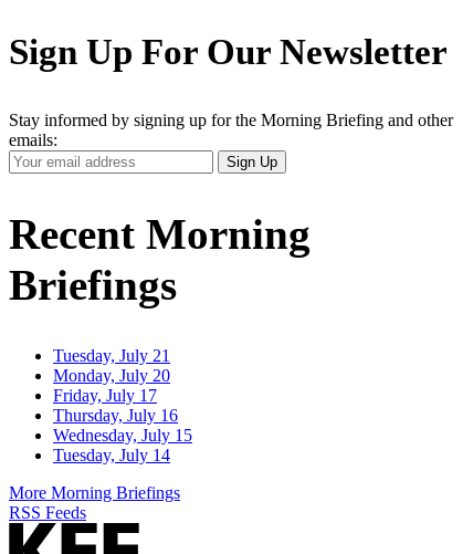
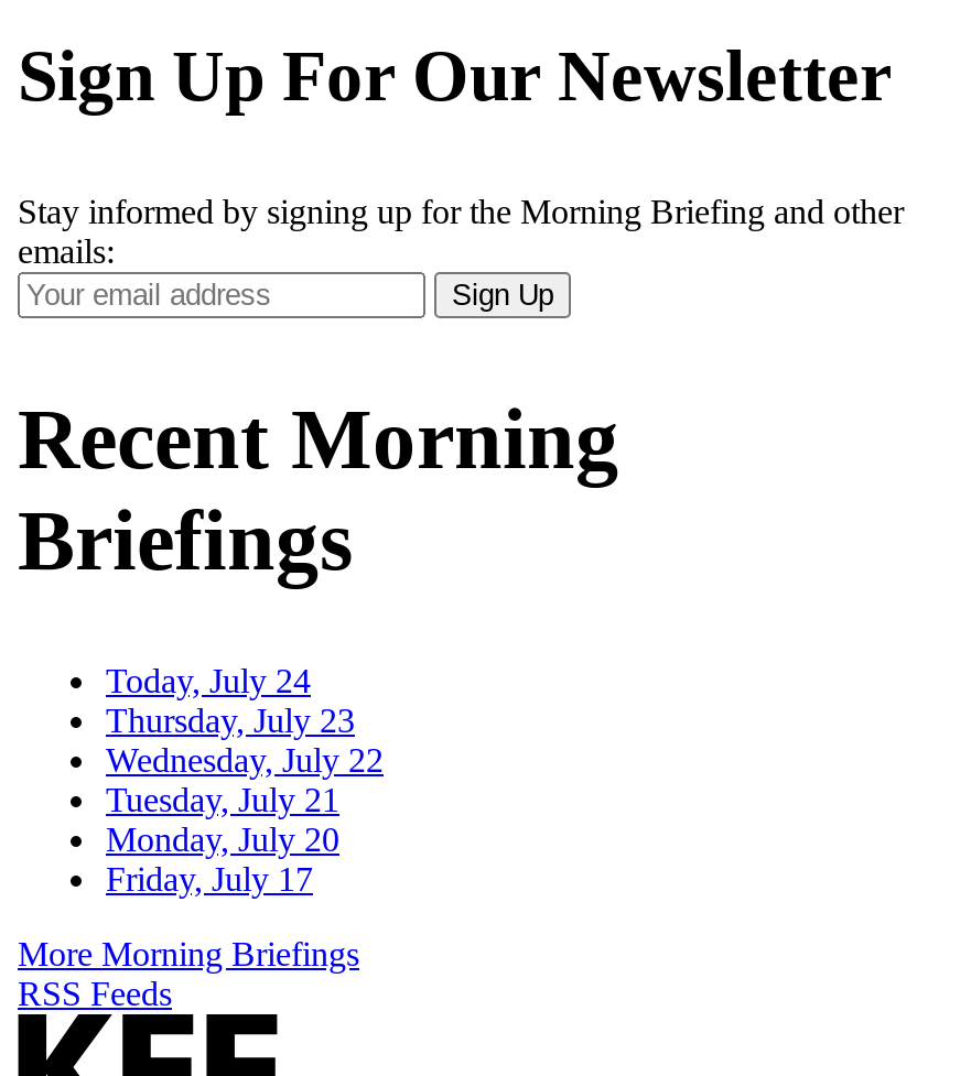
+ Today, July 24
+ Thursday, July 23
+ Wednesday, July 22

moved down: Tuesday, July 21 | Monday, July 20 | Friday, July 17

- Thursday, July 16
- Wednesday, July 15
- Tuesday, July 14
